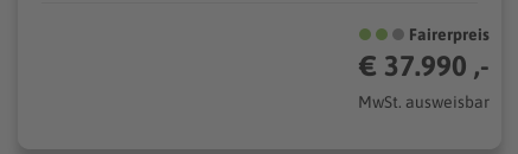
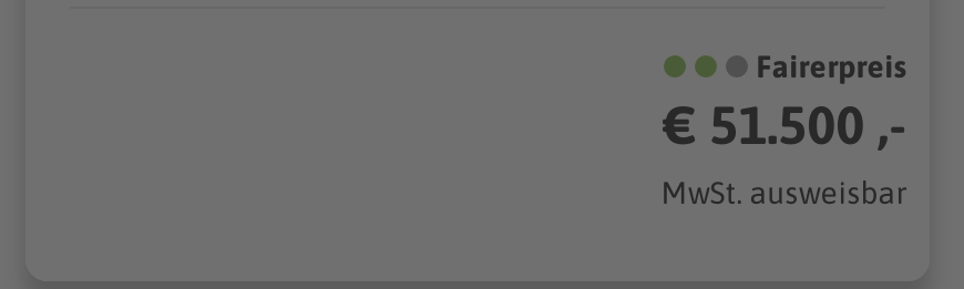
- € 37.990 ,-
+ € 51.500 ,-
